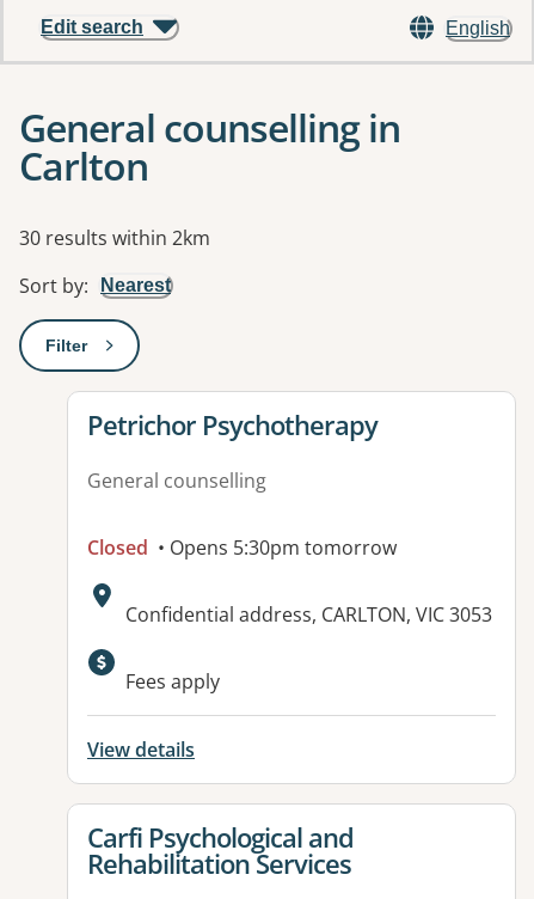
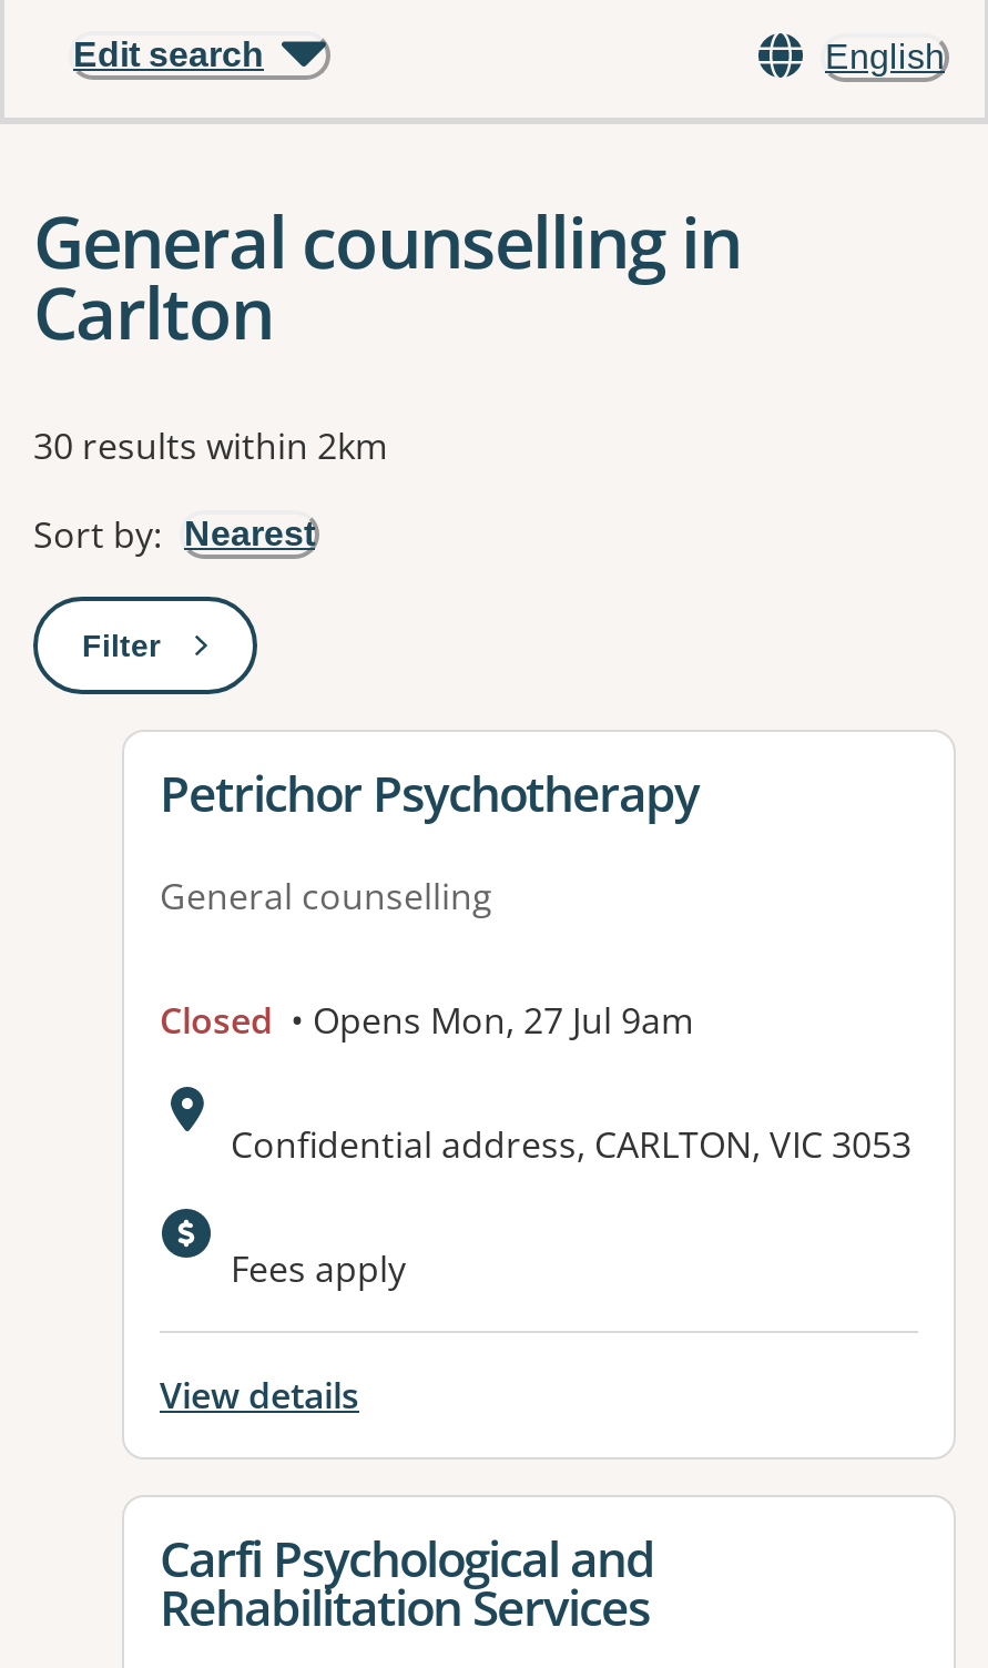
- Closed • Opens 5:30pm tomorrow
+ Closed • Opens Mon, 27 Jul 9am
